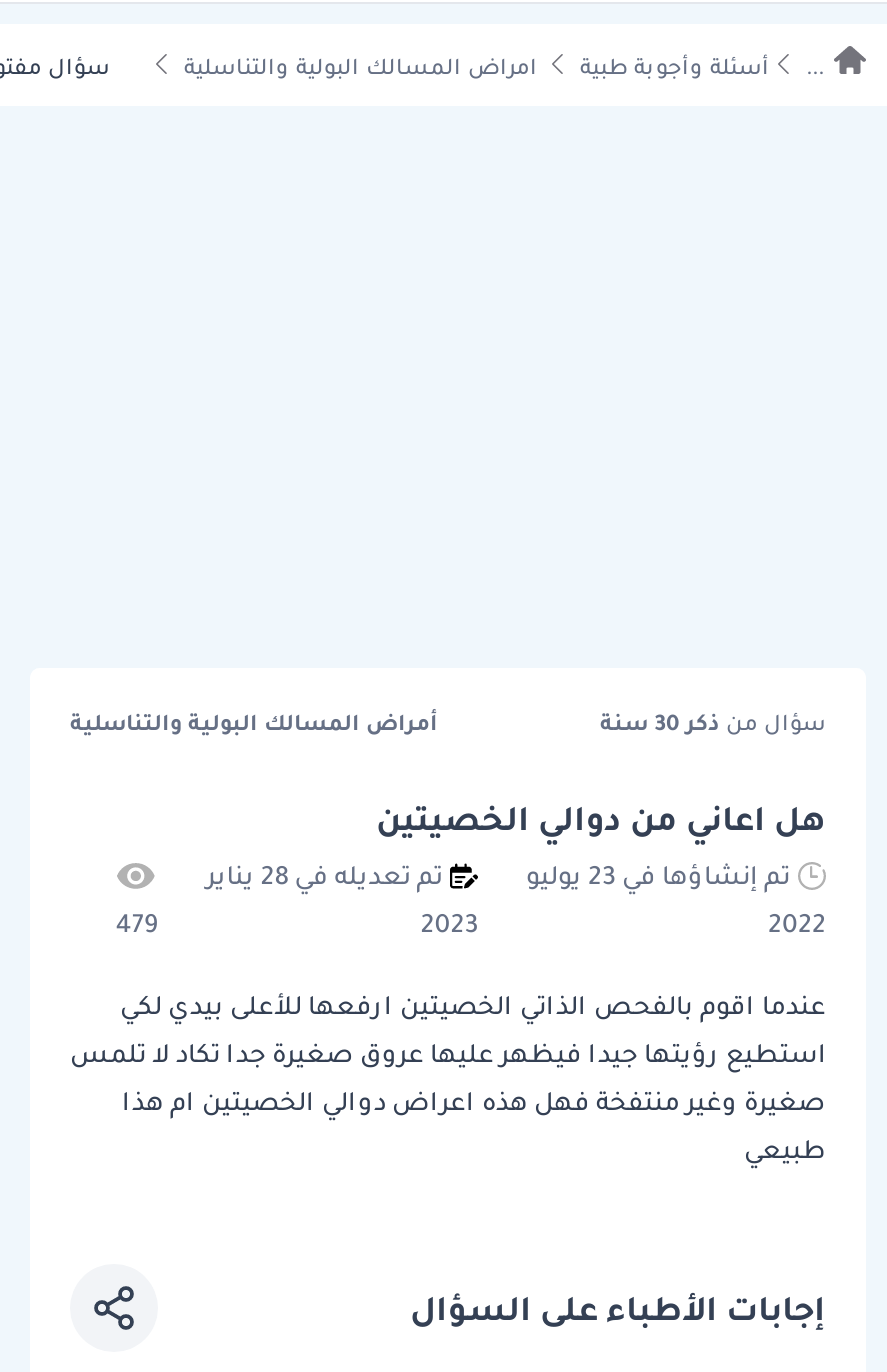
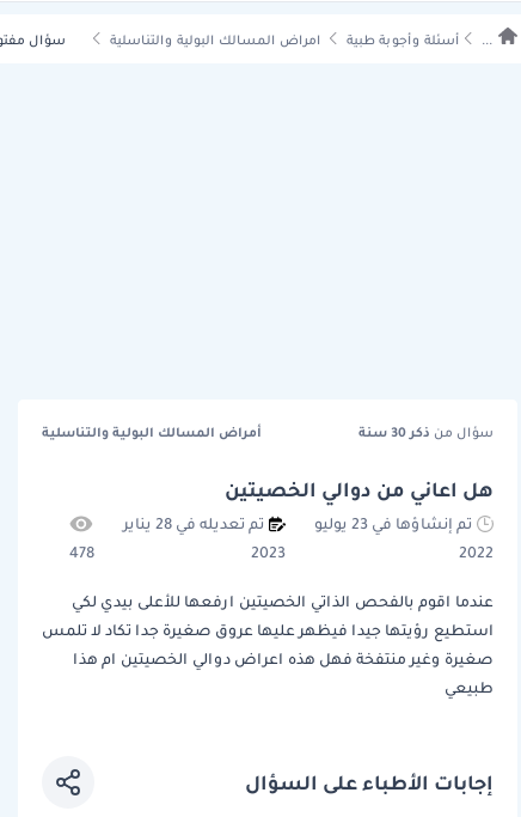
- 479
+ 478
